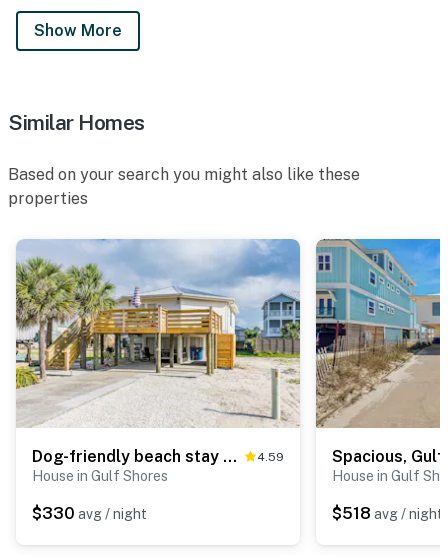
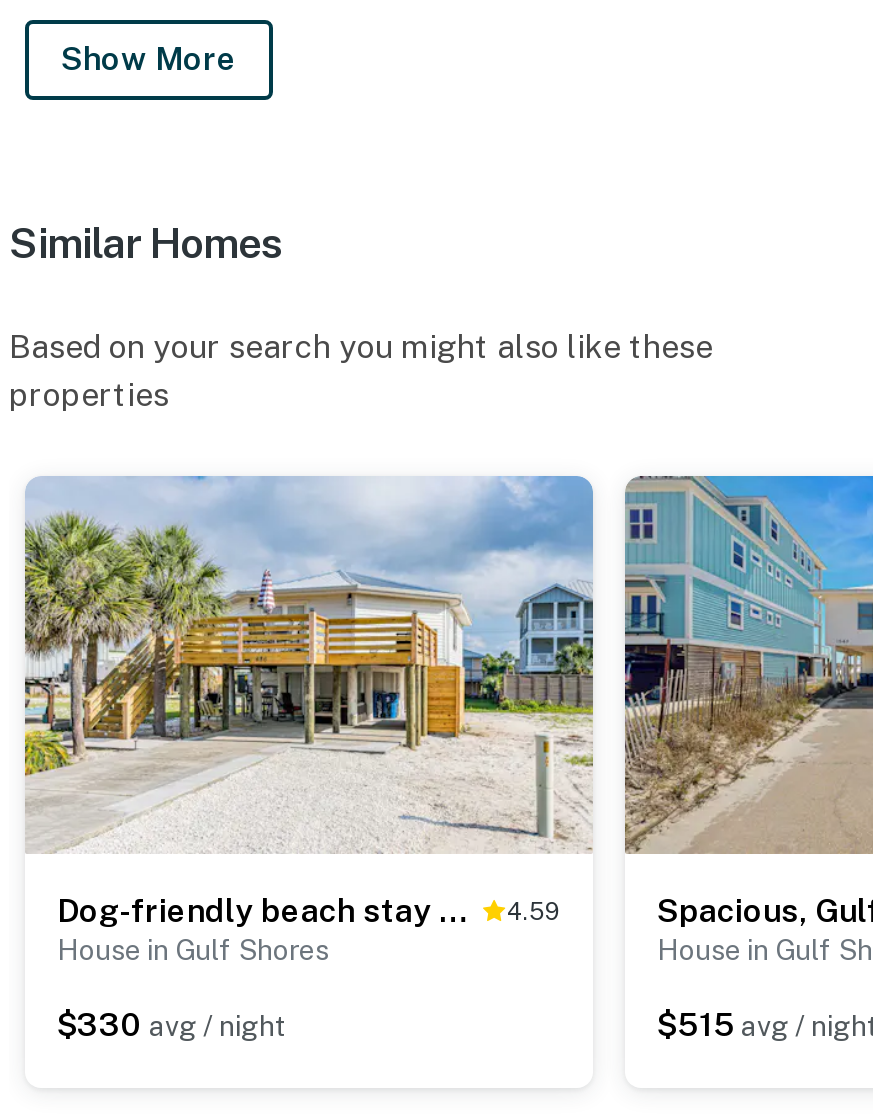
- $518 avg / night
+ $515 avg / night
